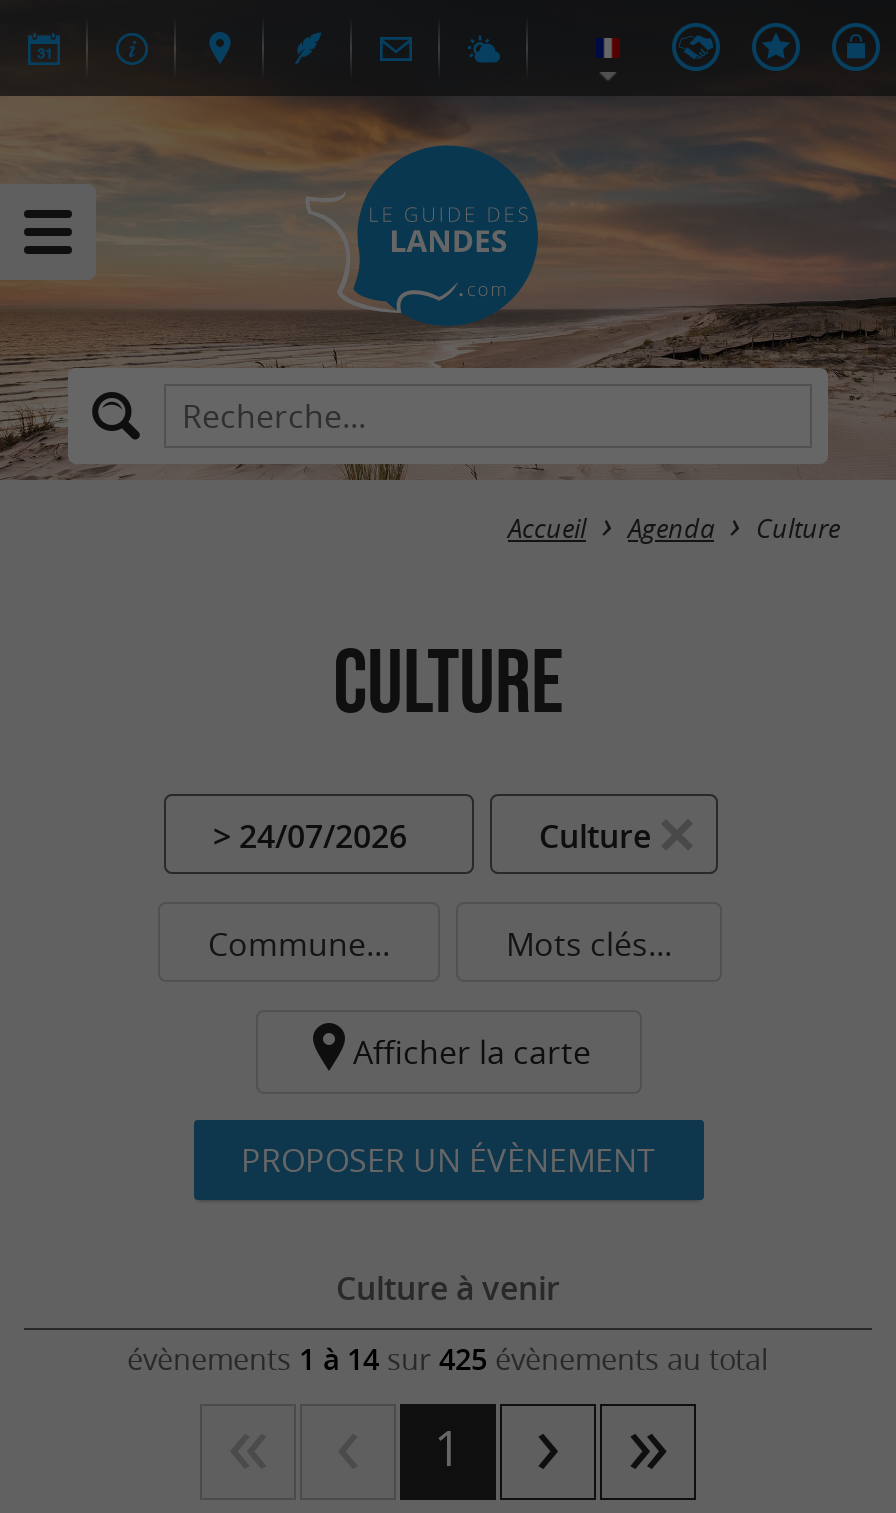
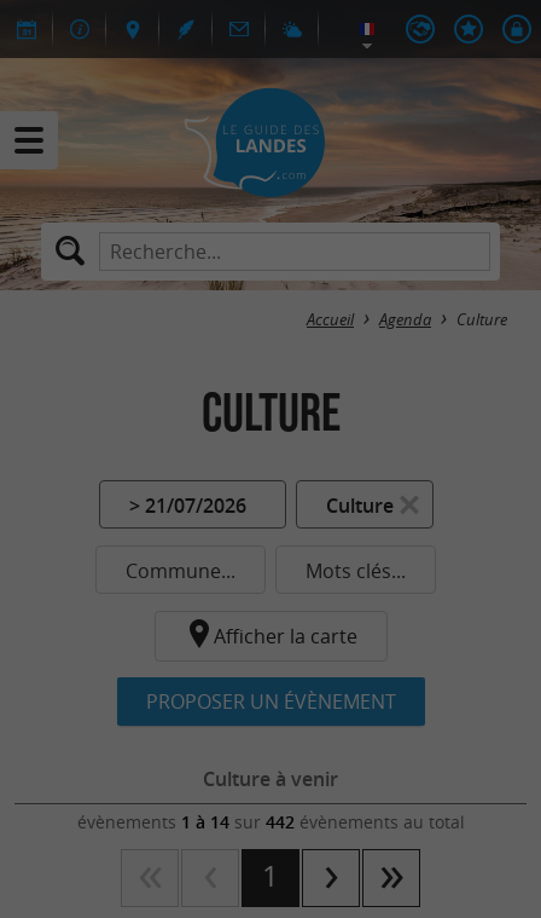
- > 24/07/2026
+ > 21/07/2026

- évènements 1 à 14 sur 425 évènements au total
+ évènements 1 à 14 sur 442 évènements au total
